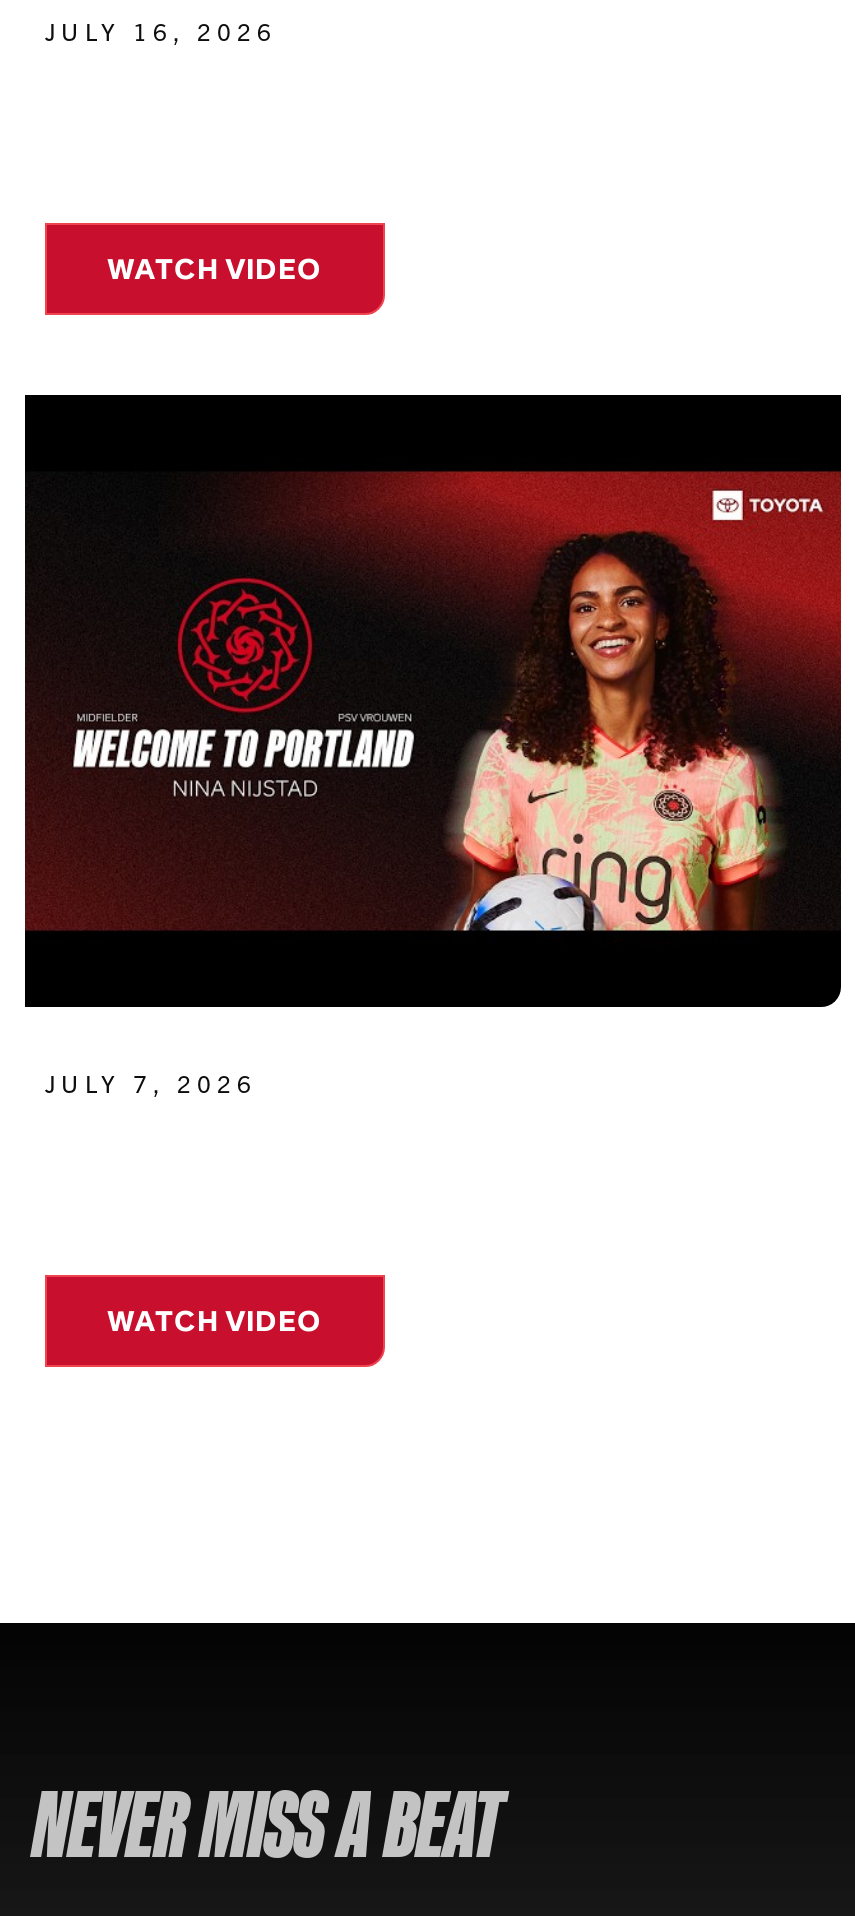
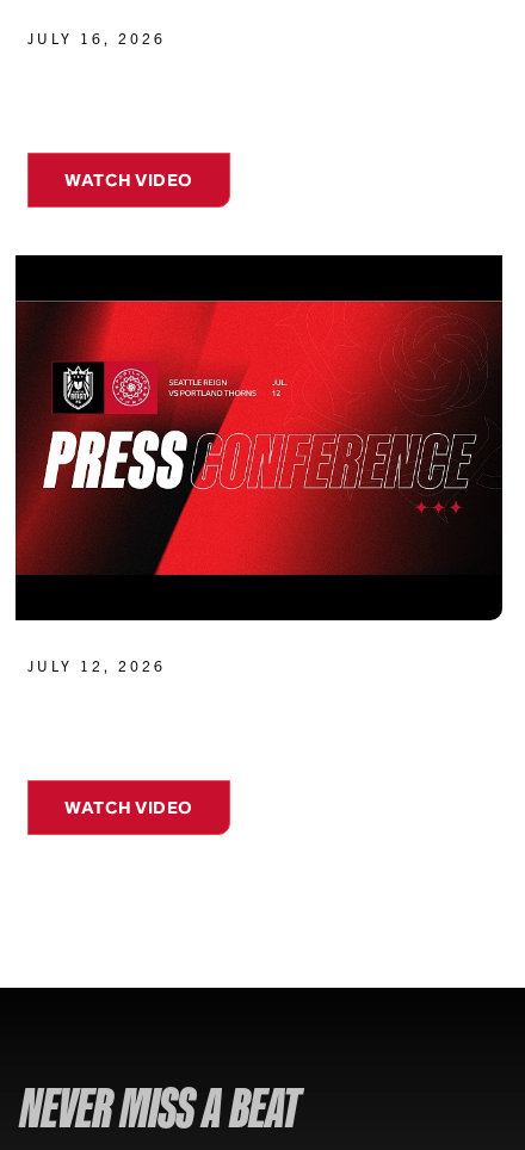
- [image]
+ [image]

- JULY 7, 2026
+ JULY 12, 2026
